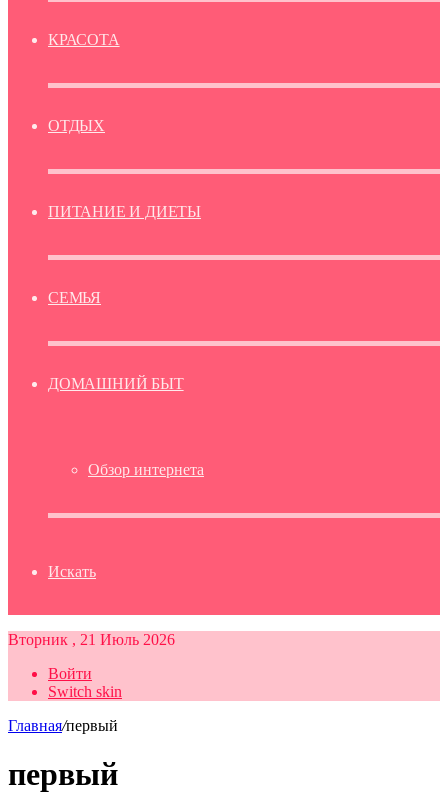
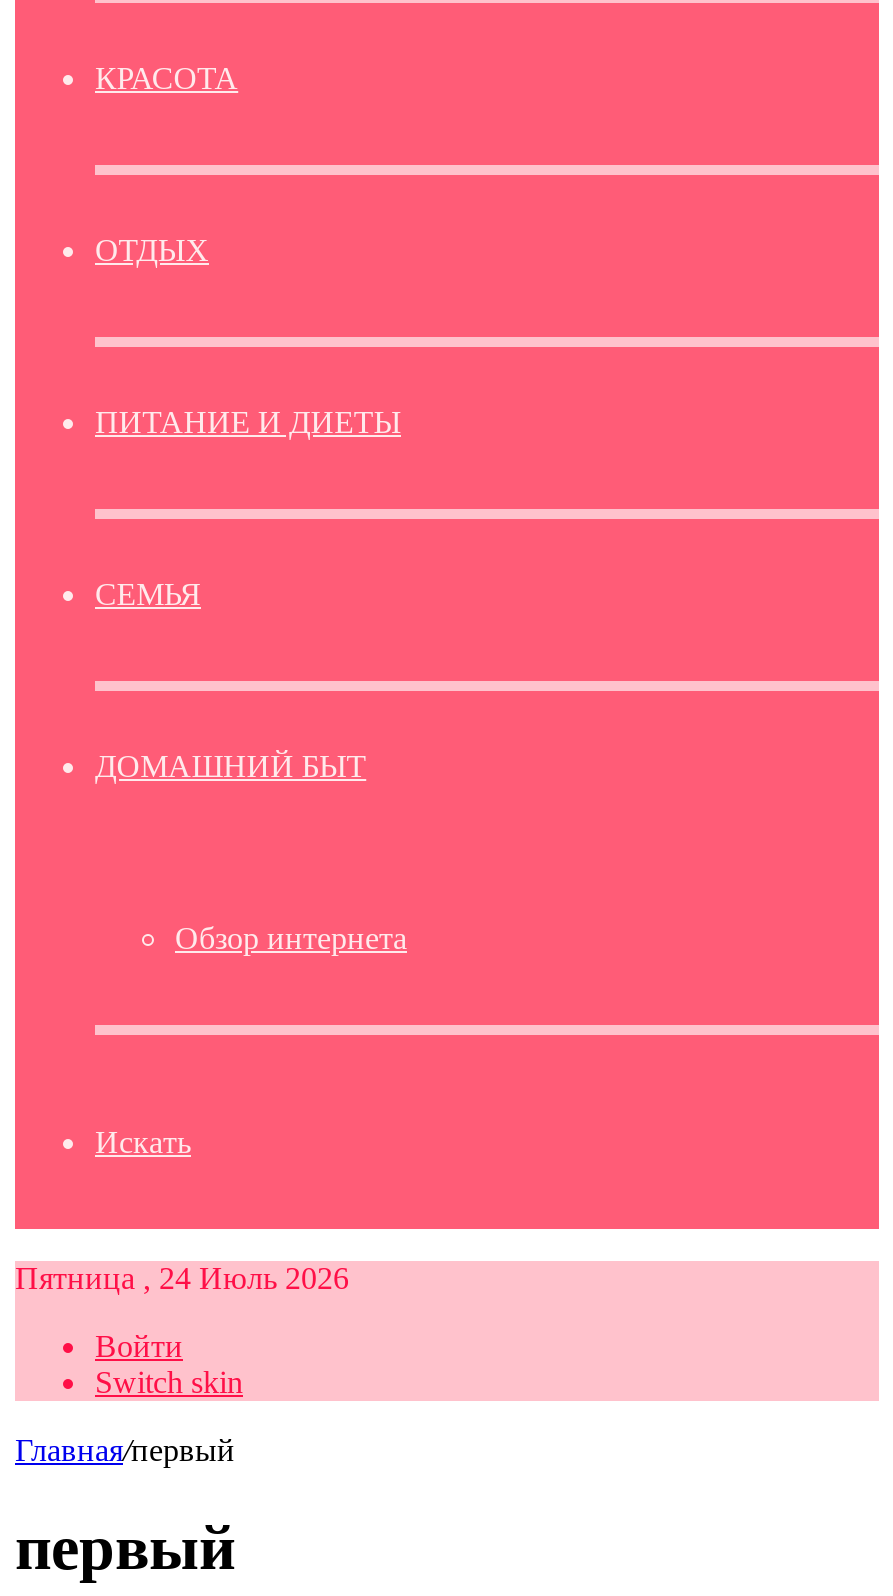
- Вторник , 21 Июль 2026
+ Пятница , 24 Июль 2026
